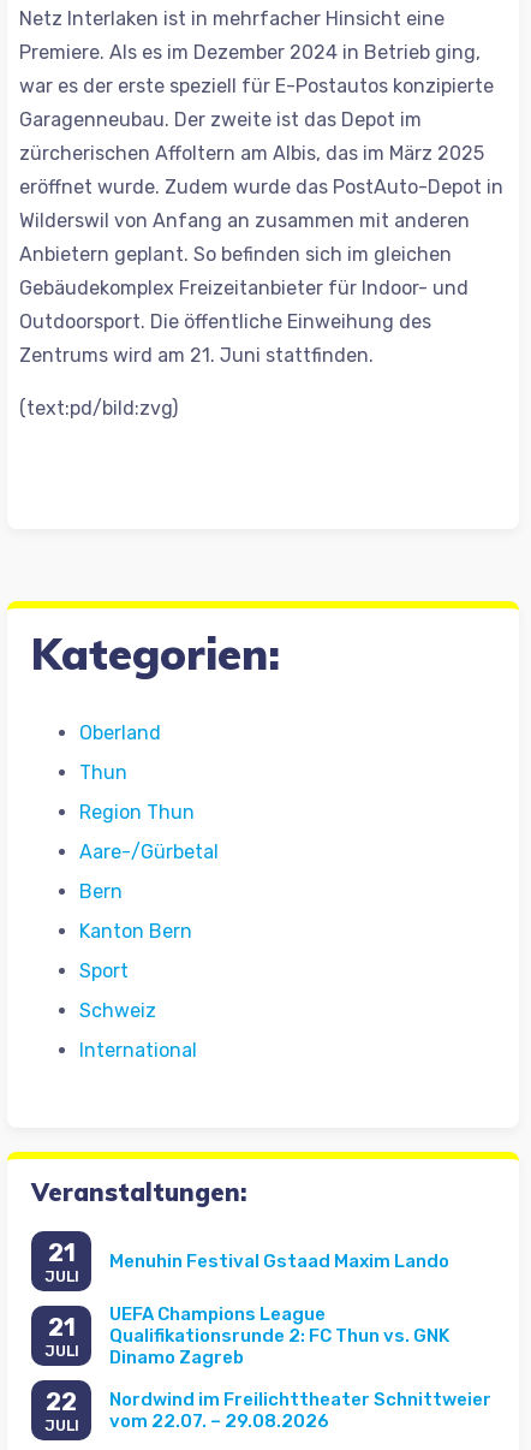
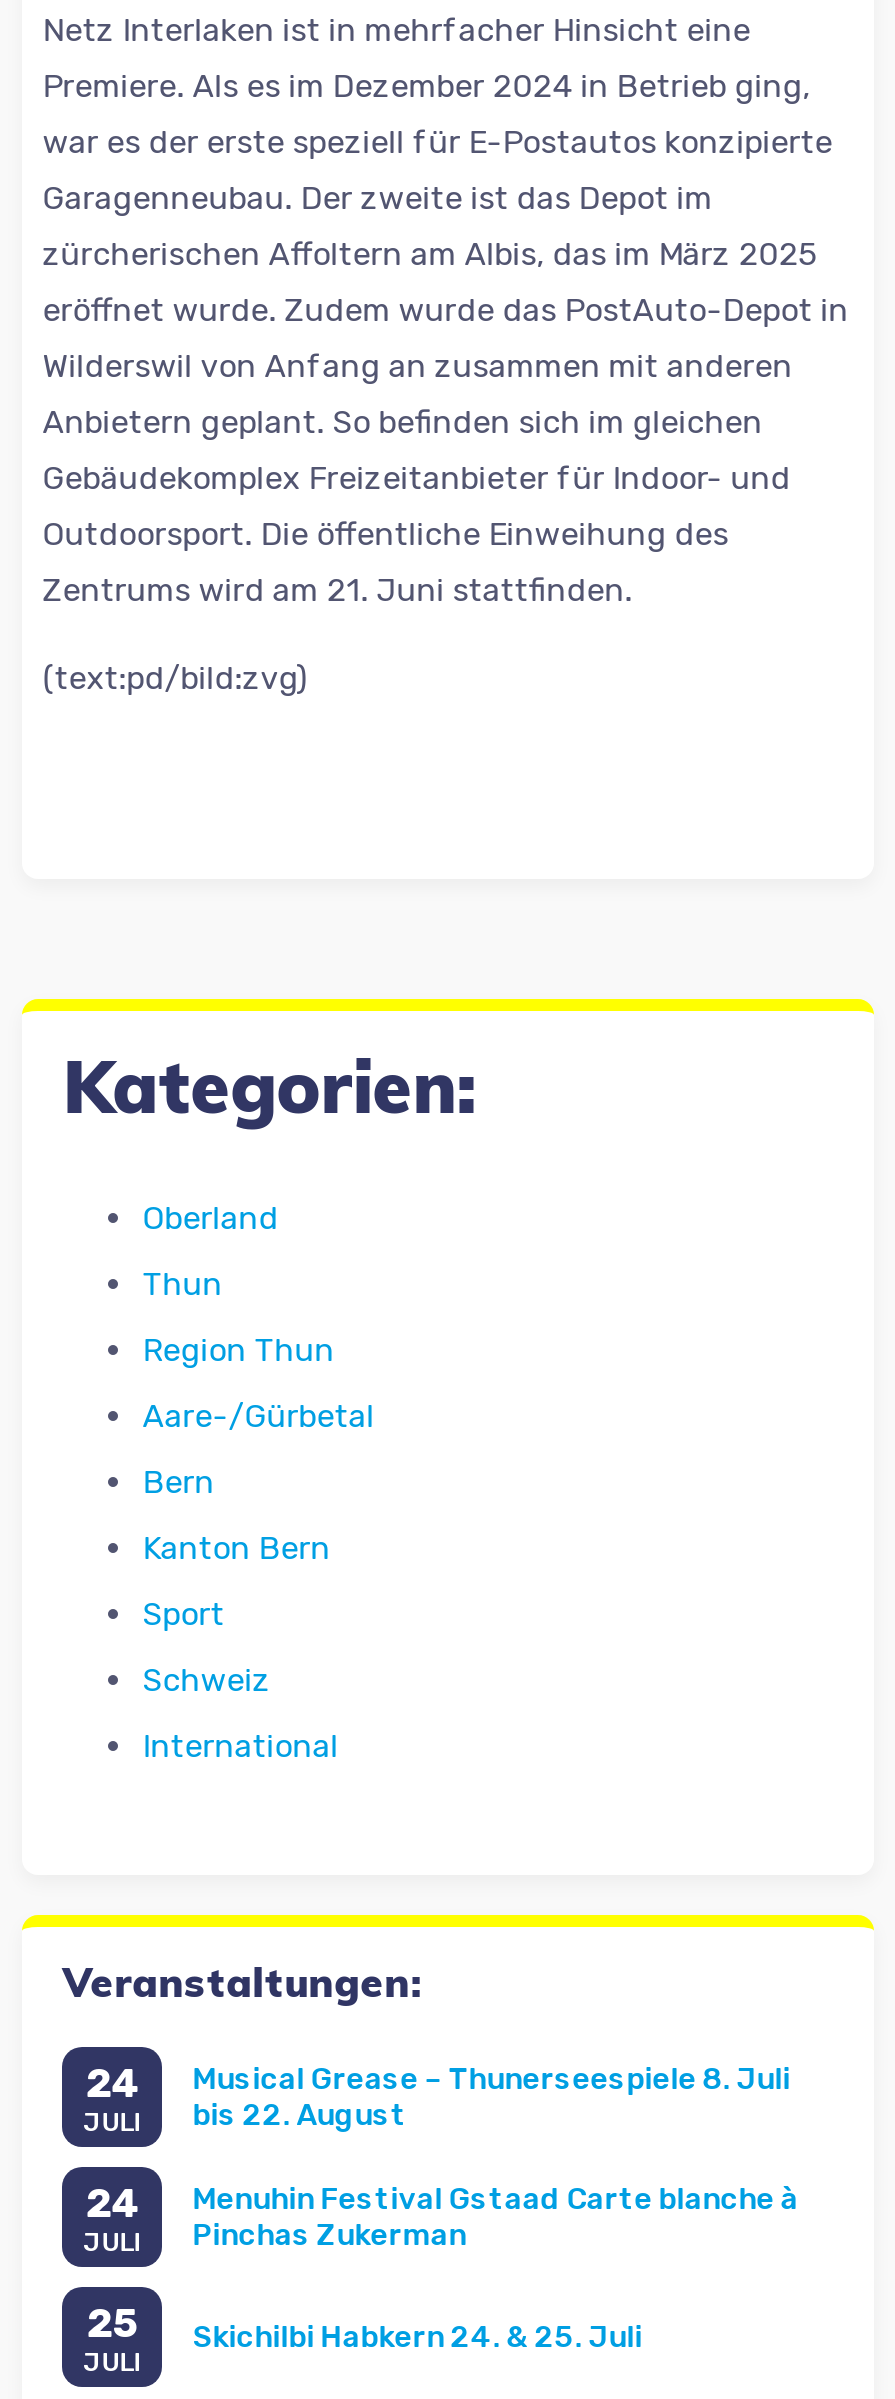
- 21
+ 24

- Menuhin Festival Gstaad Maxim Lando
+ Musical Grease – Thunerseespiele 8. Juli
+ bis 22. August

- UEFA Champions League
- Qualifikationsrunde 2: FC Thun vs. GNK
- Dinamo Zagreb
+ Menuhin Festival Gstaad Carte blanche à
+ Pinchas Zukerman

- 21
+ 24

- 22
+ 25

- Nordwind im Freilichttheater Schnittweier
- vom 22.07. – 29.08.2026
+ Skichilbi Habkern 24. & 25. Juli
